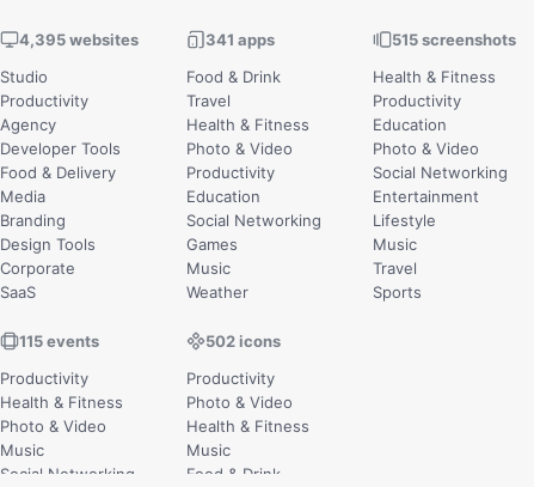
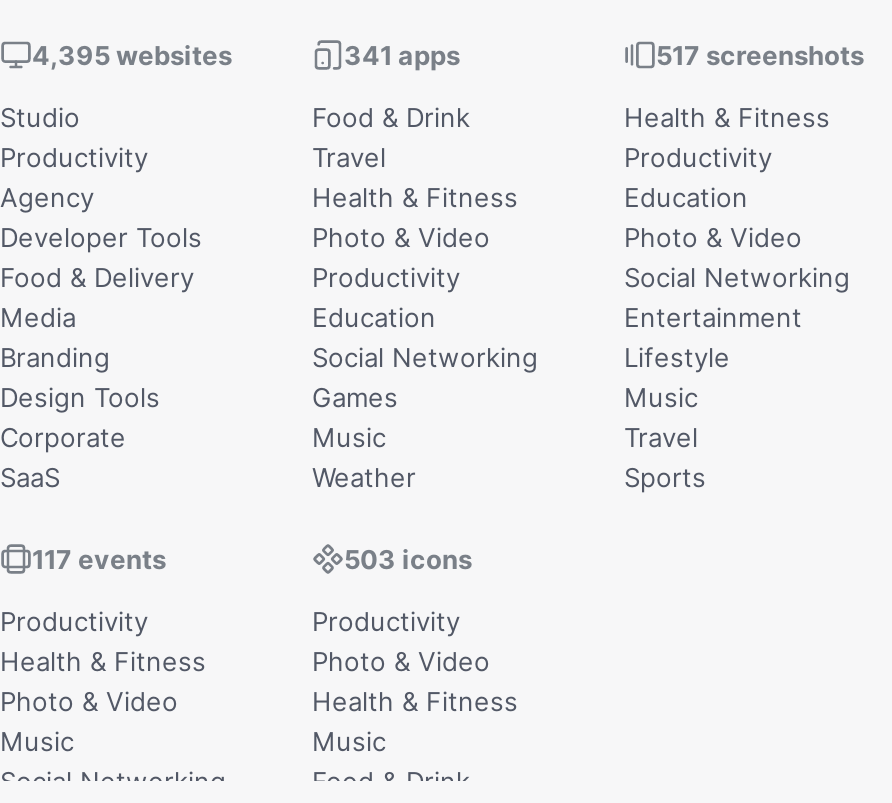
- 515 screenshots
+ 517 screenshots

- 115 events
+ 117 events

- 502 icons
+ 503 icons
